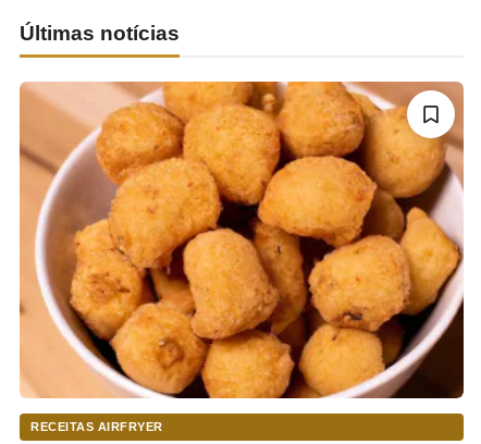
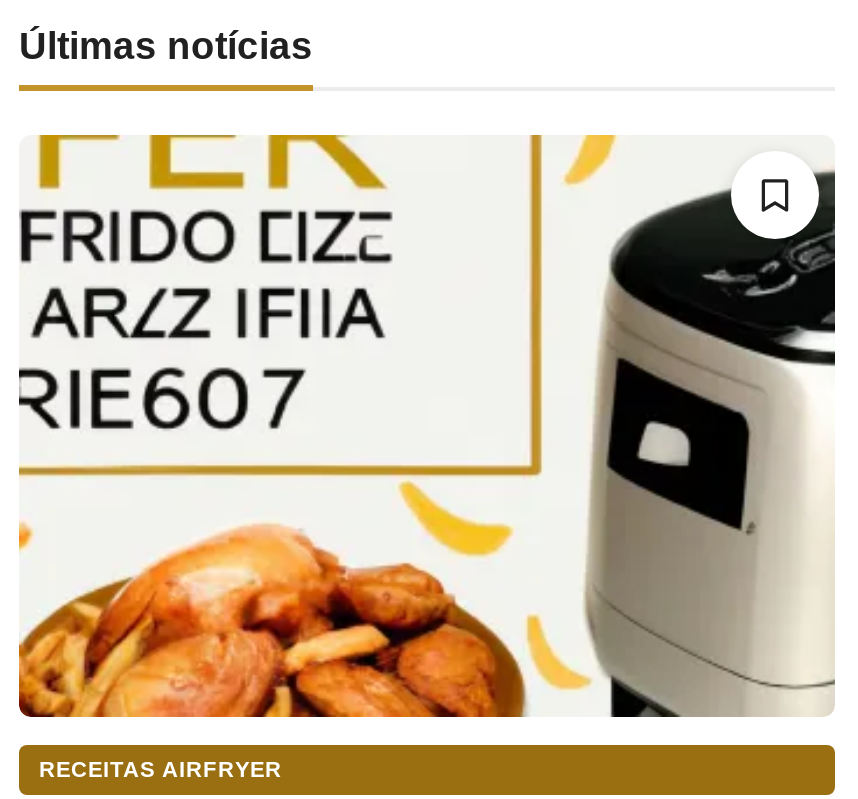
- [image]
+ [image]
